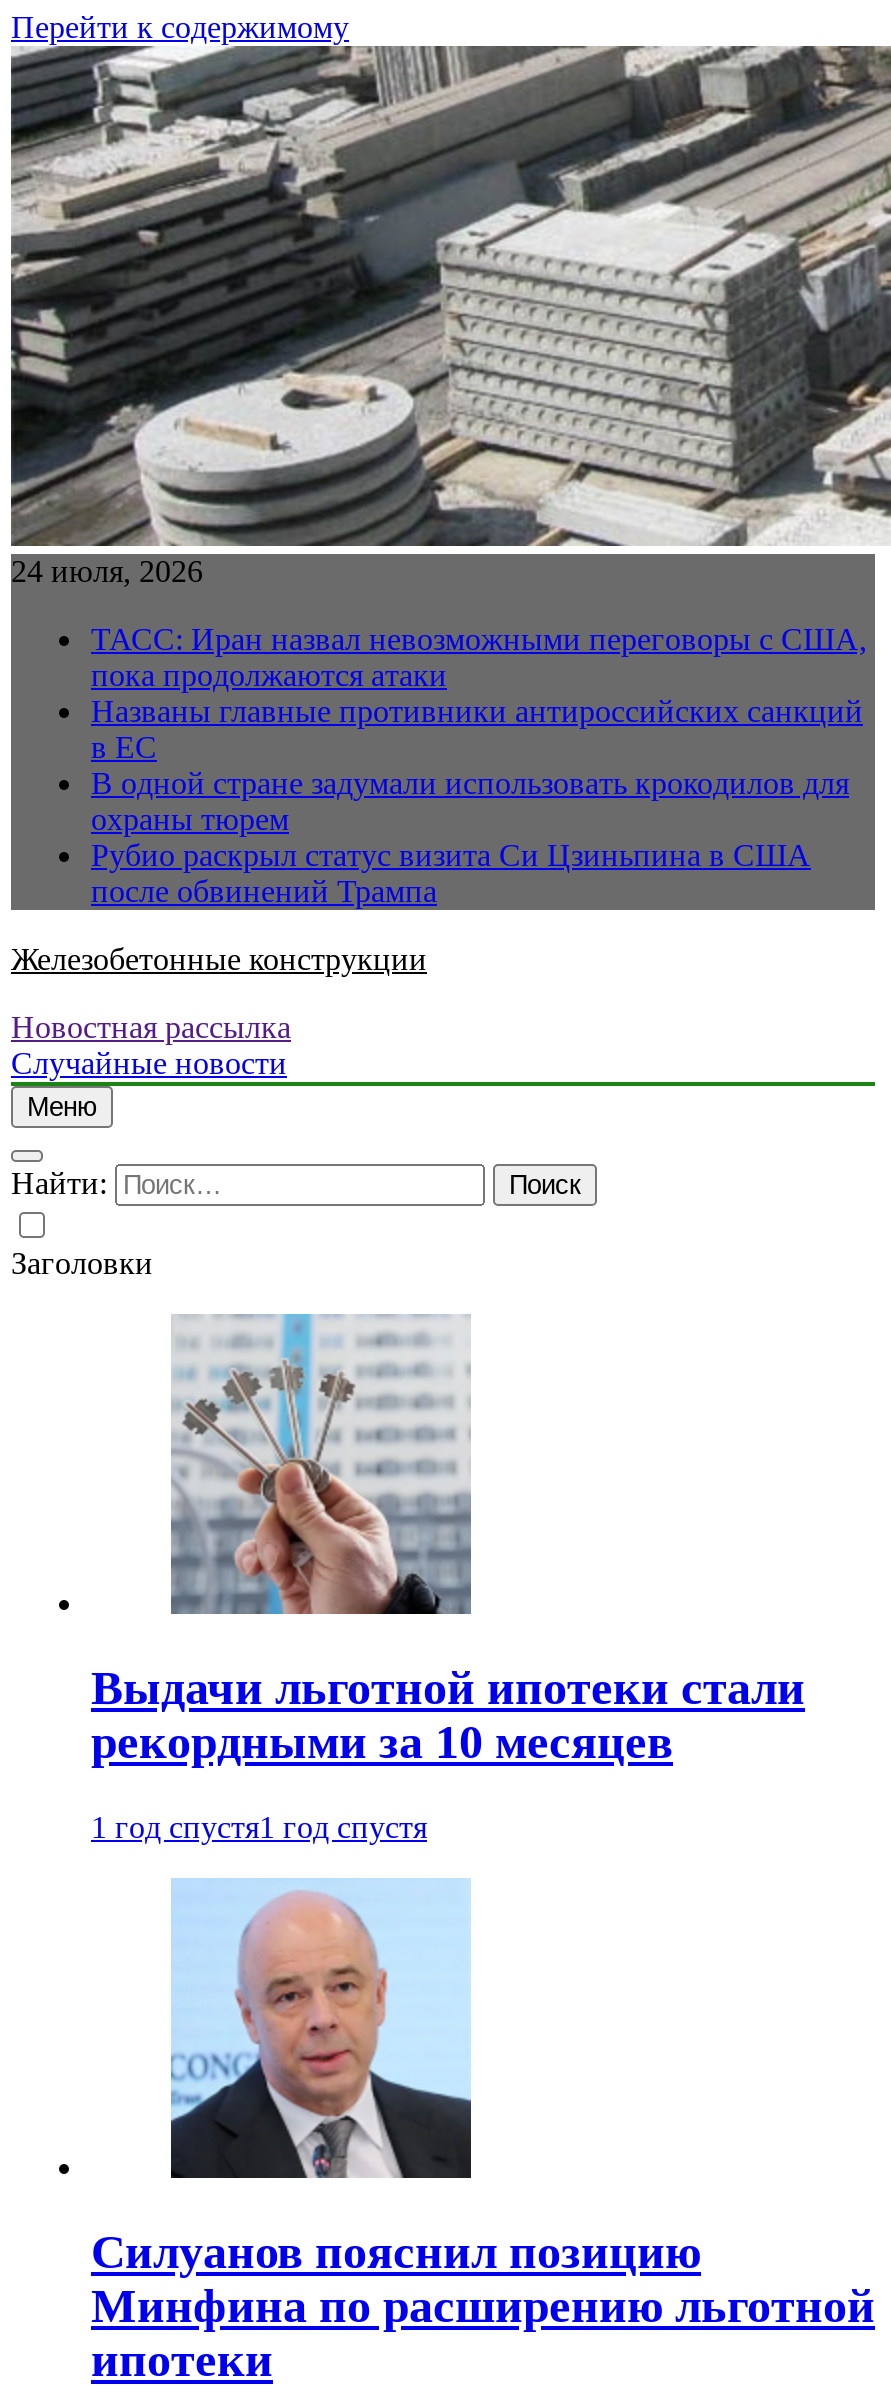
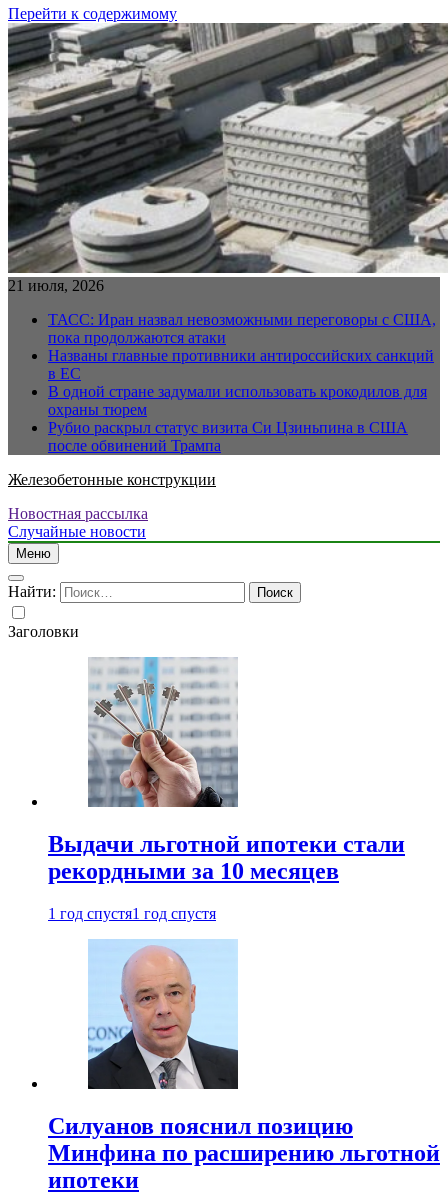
- 24 июля, 2026
+ 21 июля, 2026
